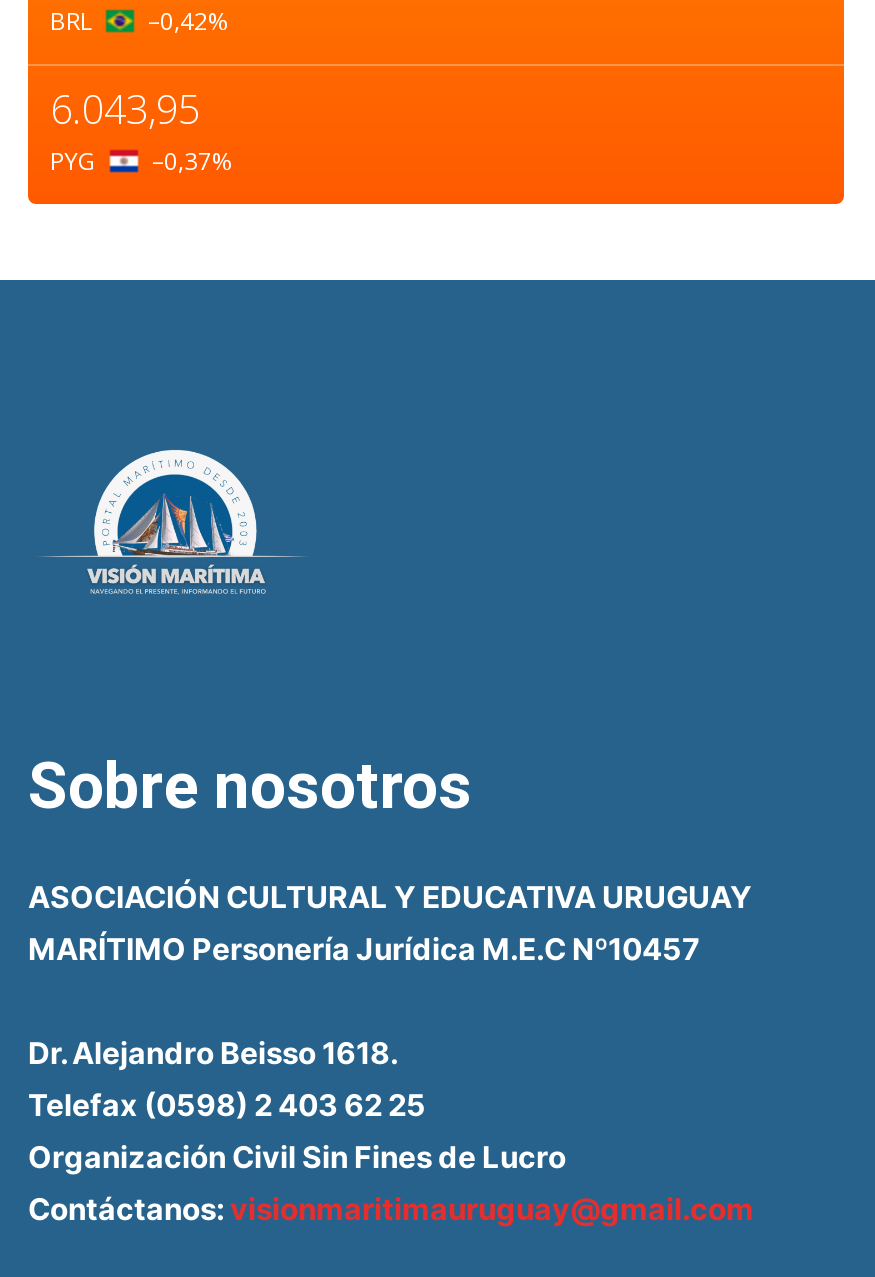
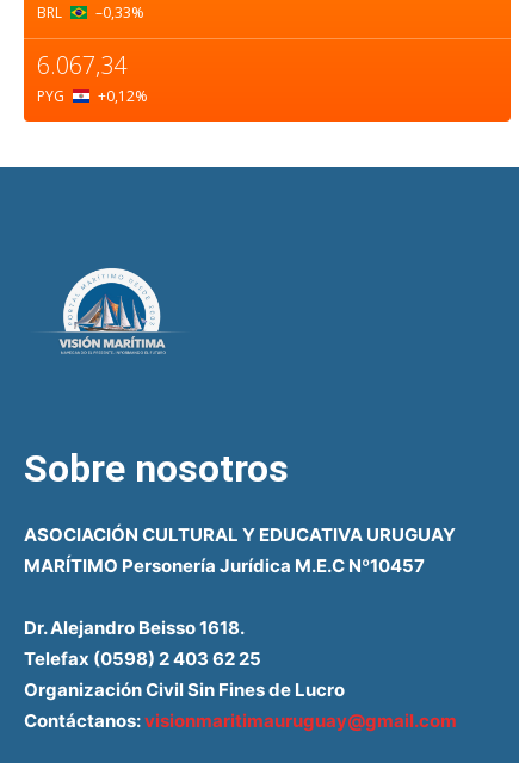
- BRL –0,42%
+ BRL –0,33%

- 6.043,95
+ 6.067,34

- PYG –0,37%
+ PYG +0,12%
